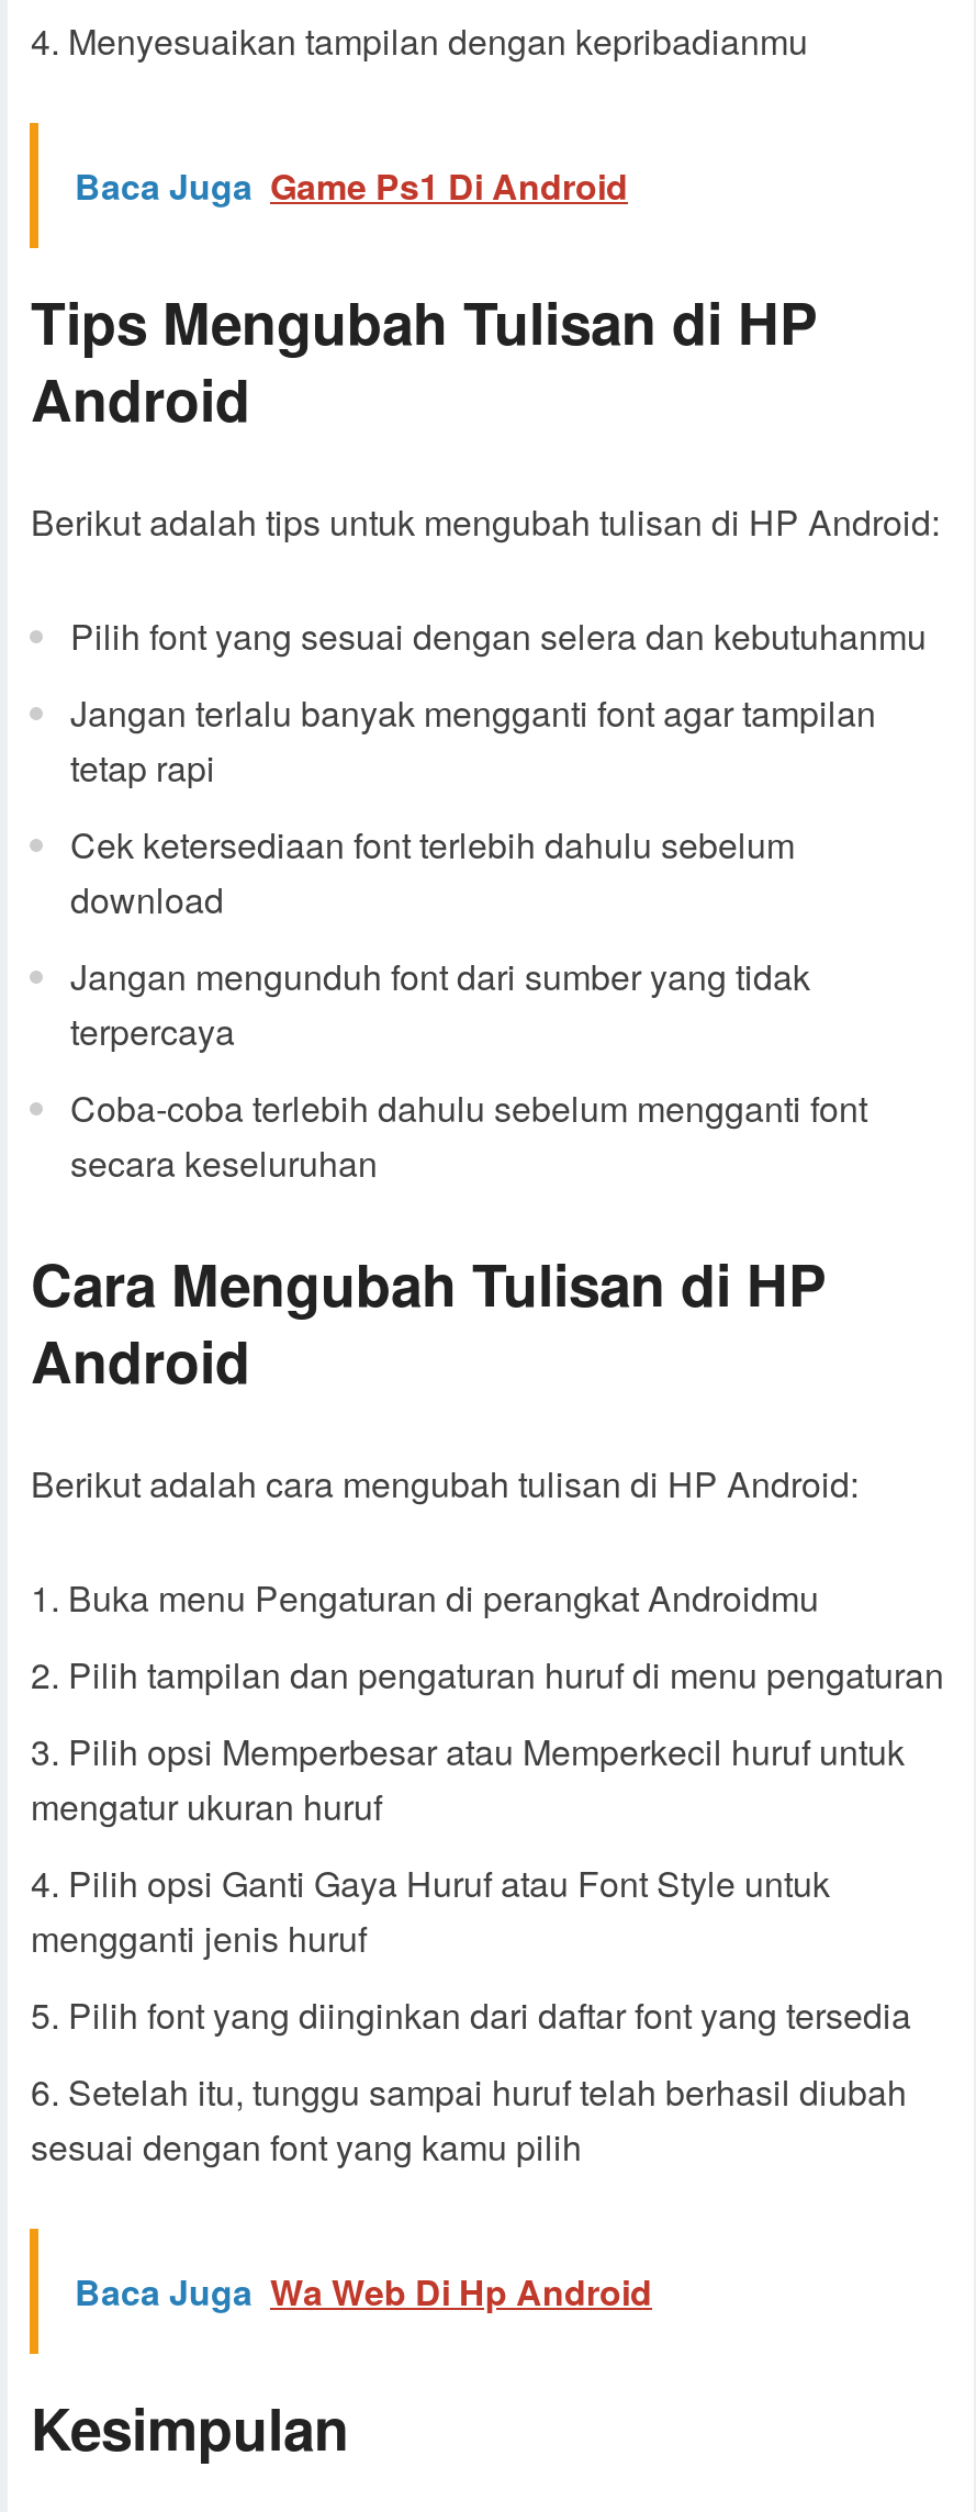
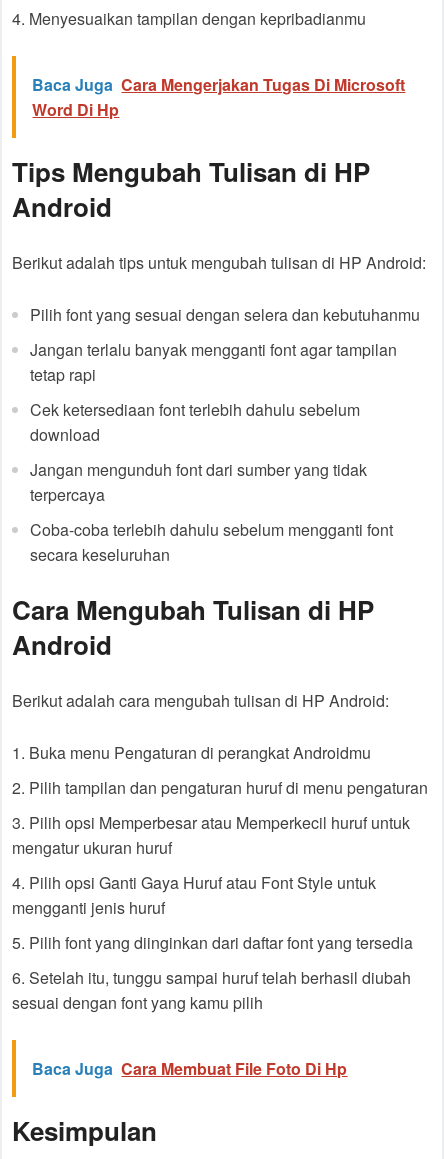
- Baca Juga Game Ps1 Di Android
+ Baca Juga Cara Mengerjakan Tugas Di Microsoft
+ Word Di Hp

- Baca Juga Wa Web Di Hp Android
+ Baca Juga Cara Membuat File Foto Di Hp
